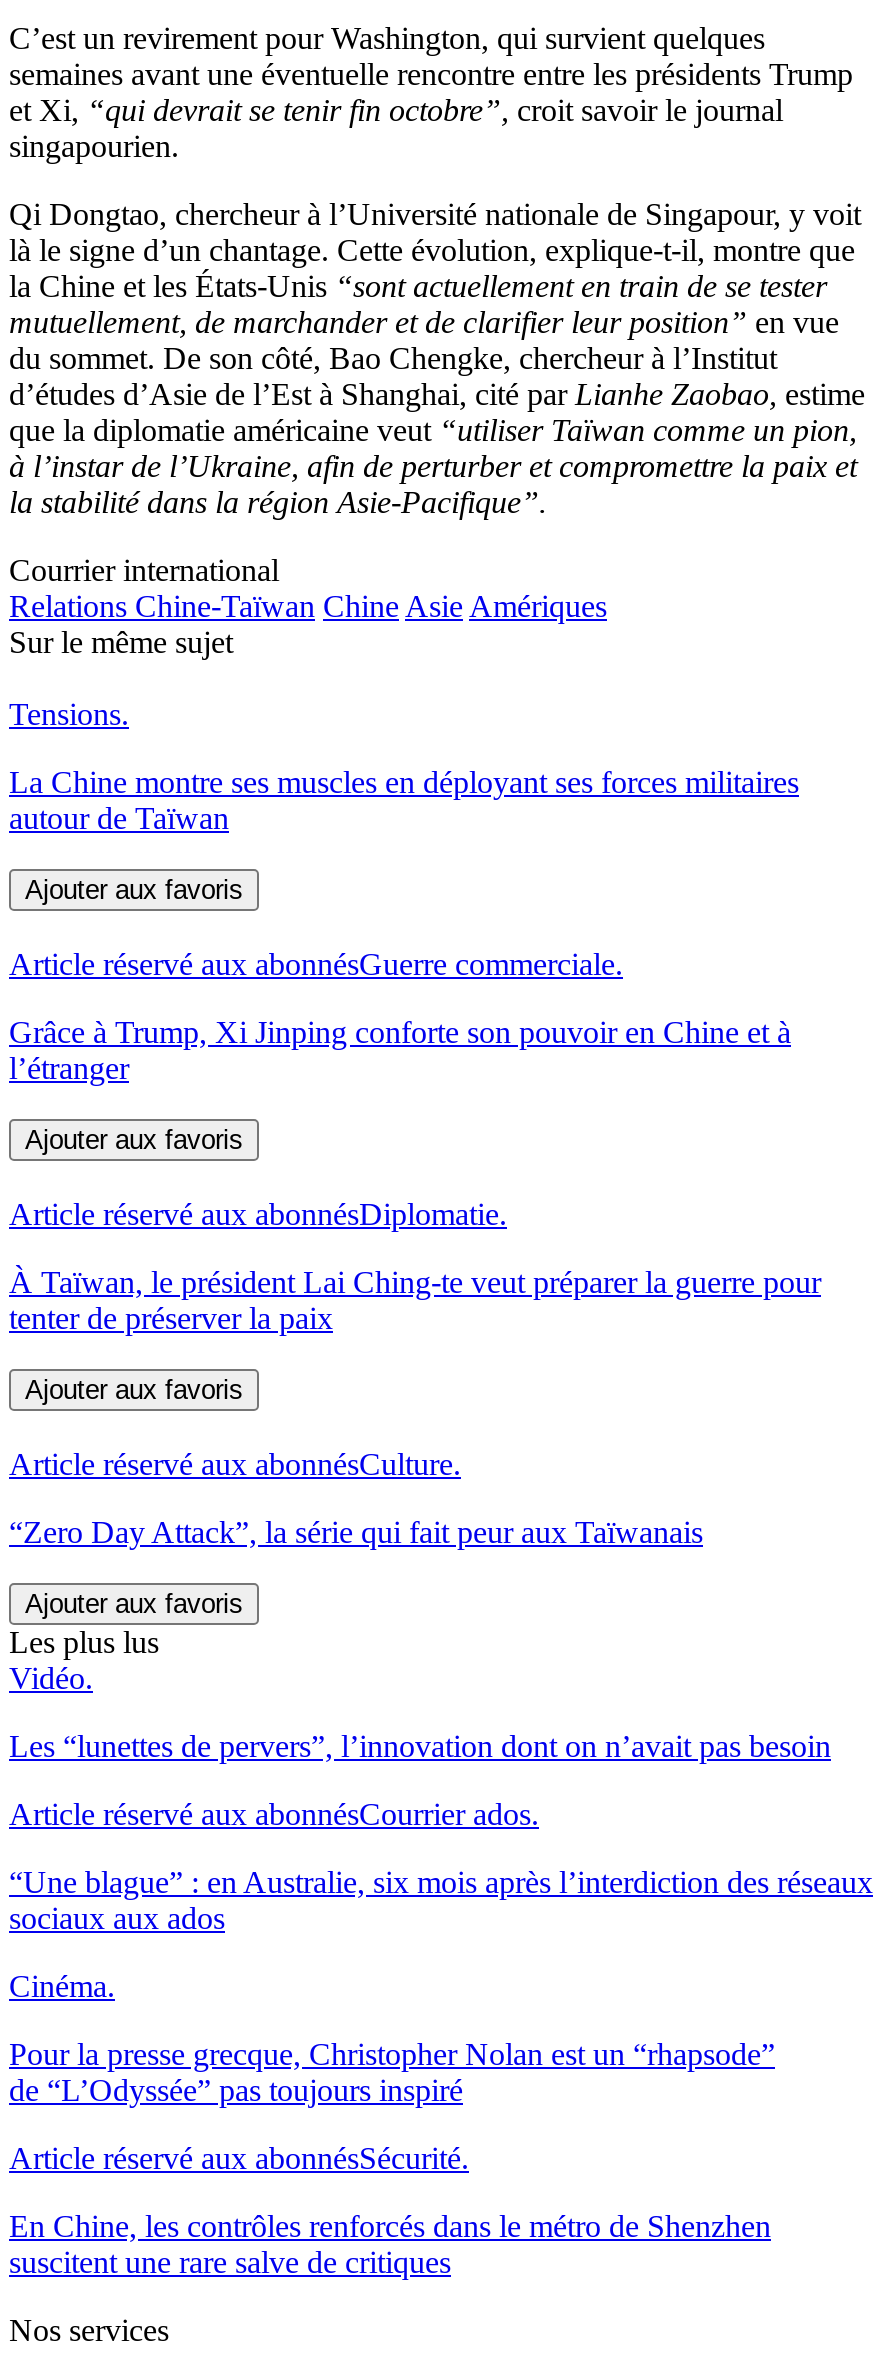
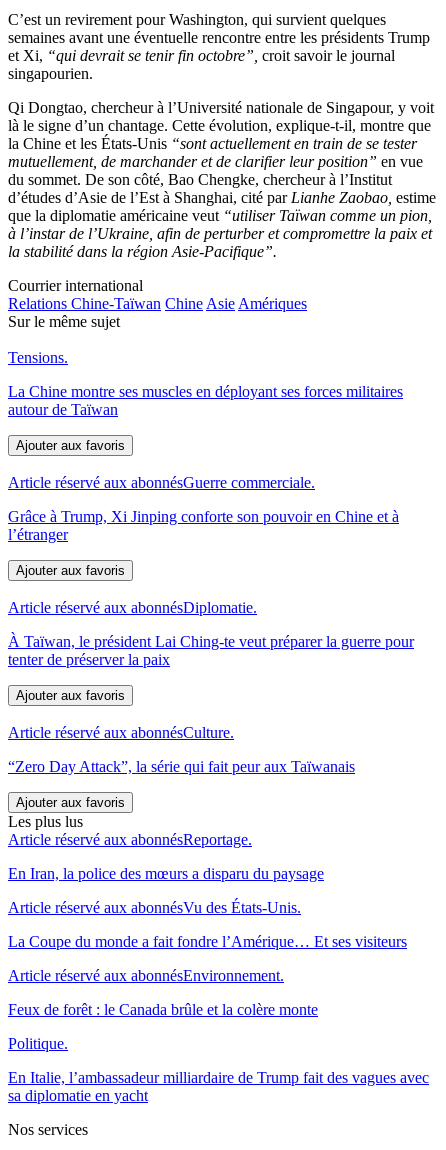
- Vidéo.
+ Article réservé aux abonnésReportage.

- Les “lunettes de pervers”, l’innovation dont on n’avait pas besoin
+ En Iran, la police des mœurs a disparu du paysage

- Article réservé aux abonnésCourrier ados.
+ Article réservé aux abonnésVu des États-Unis.

- “Une blague” : en Australie, six mois après l’interdiction des réseaux
- sociaux aux ados
+ La Coupe du monde a fait fondre l’Amérique… Et ses visiteurs

- Cinéma.
+ Article réservé aux abonnésEnvironnement.

- Pour la presse grecque, Christopher Nolan est un “rhapsode”
- de “L’Odyssée” pas toujours inspiré
+ Feux de forêt : le Canada brûle et la colère monte

- Article réservé aux abonnésSécurité.
+ Politique.

- En Chine, les contrôles renforcés dans le métro de Shenzhen
- suscitent une rare salve de critiques
+ En Italie, l’ambassadeur milliardaire de Trump fait des vagues avec
+ sa diplomatie en yacht
